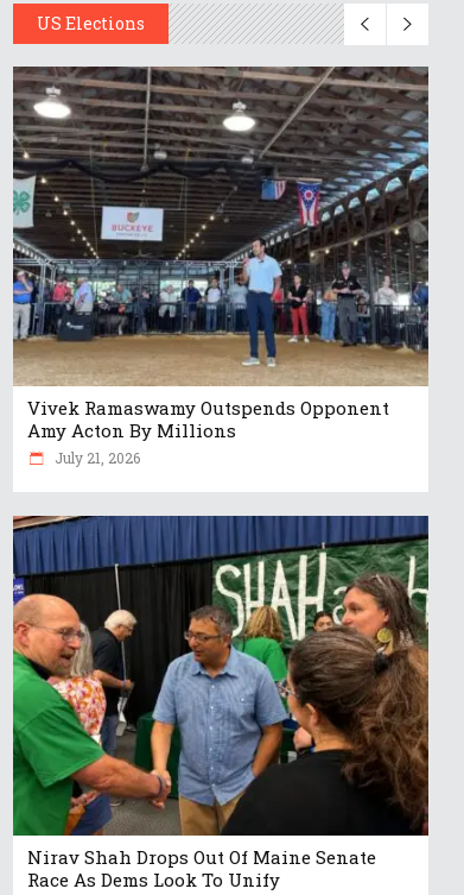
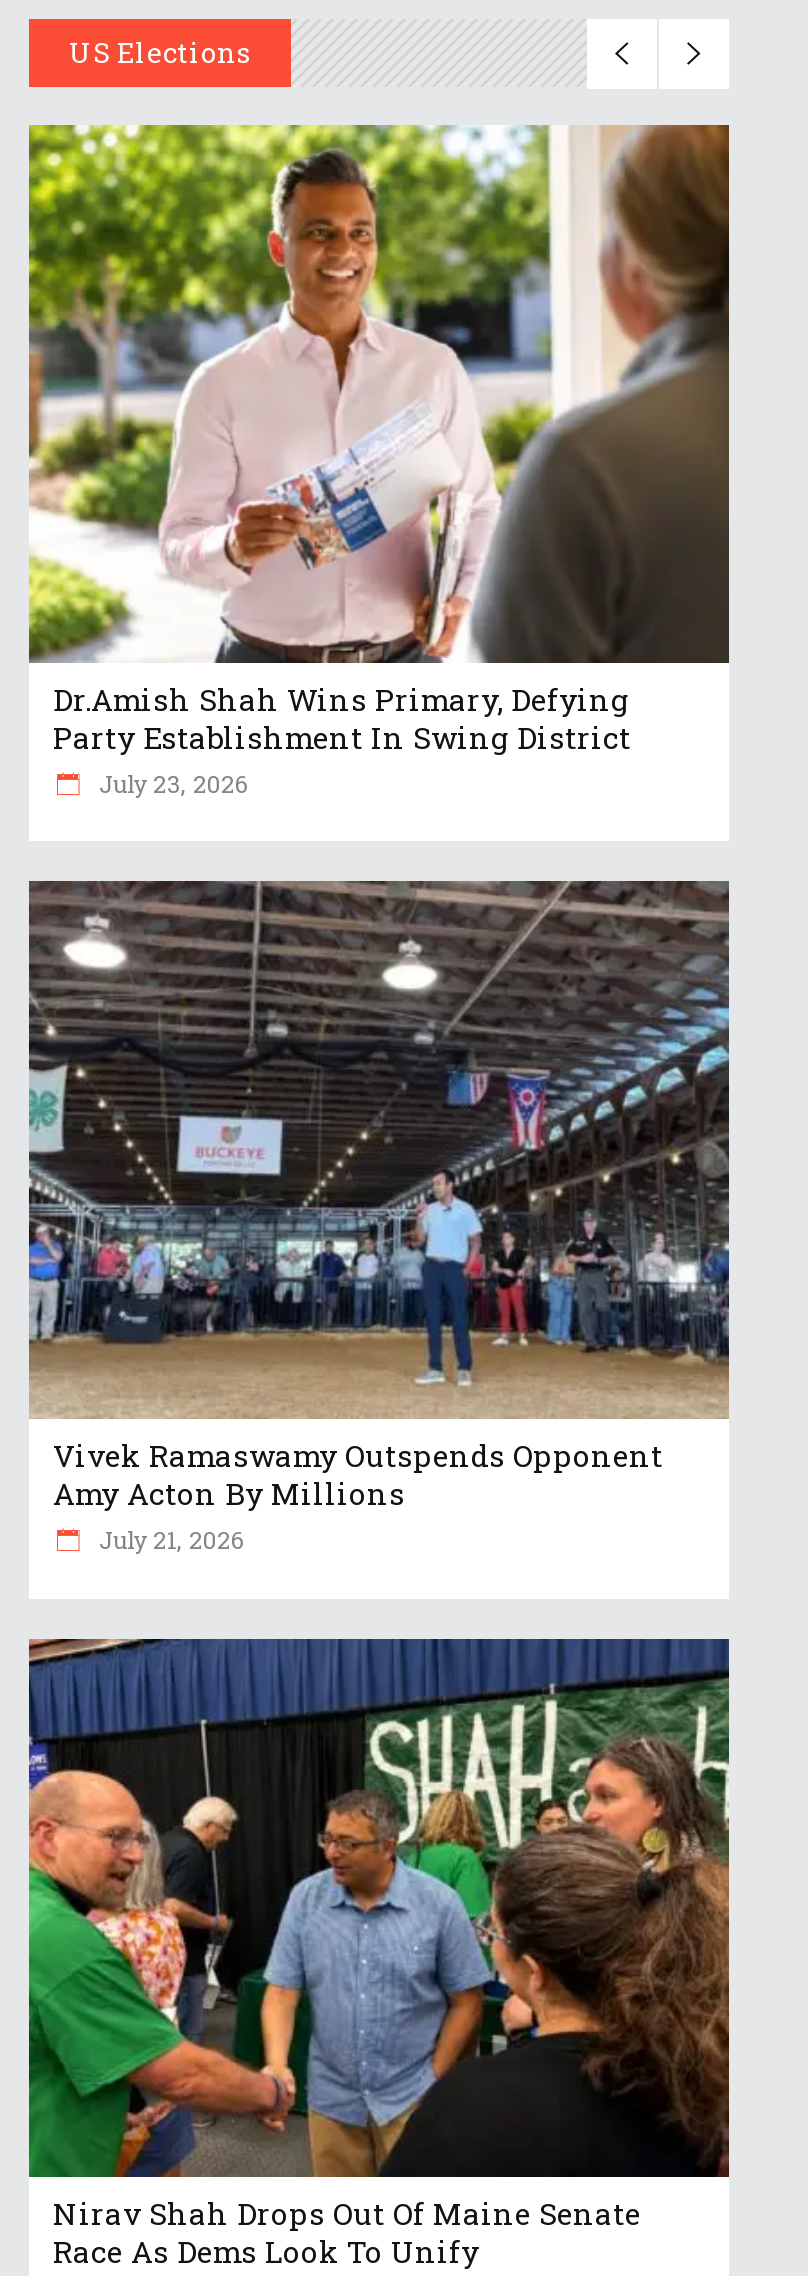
+ [image]
+ Dr.Amish Shah Wins Primary, Defying
+ Party Establishment In Swing District
+ July 23, 2026
